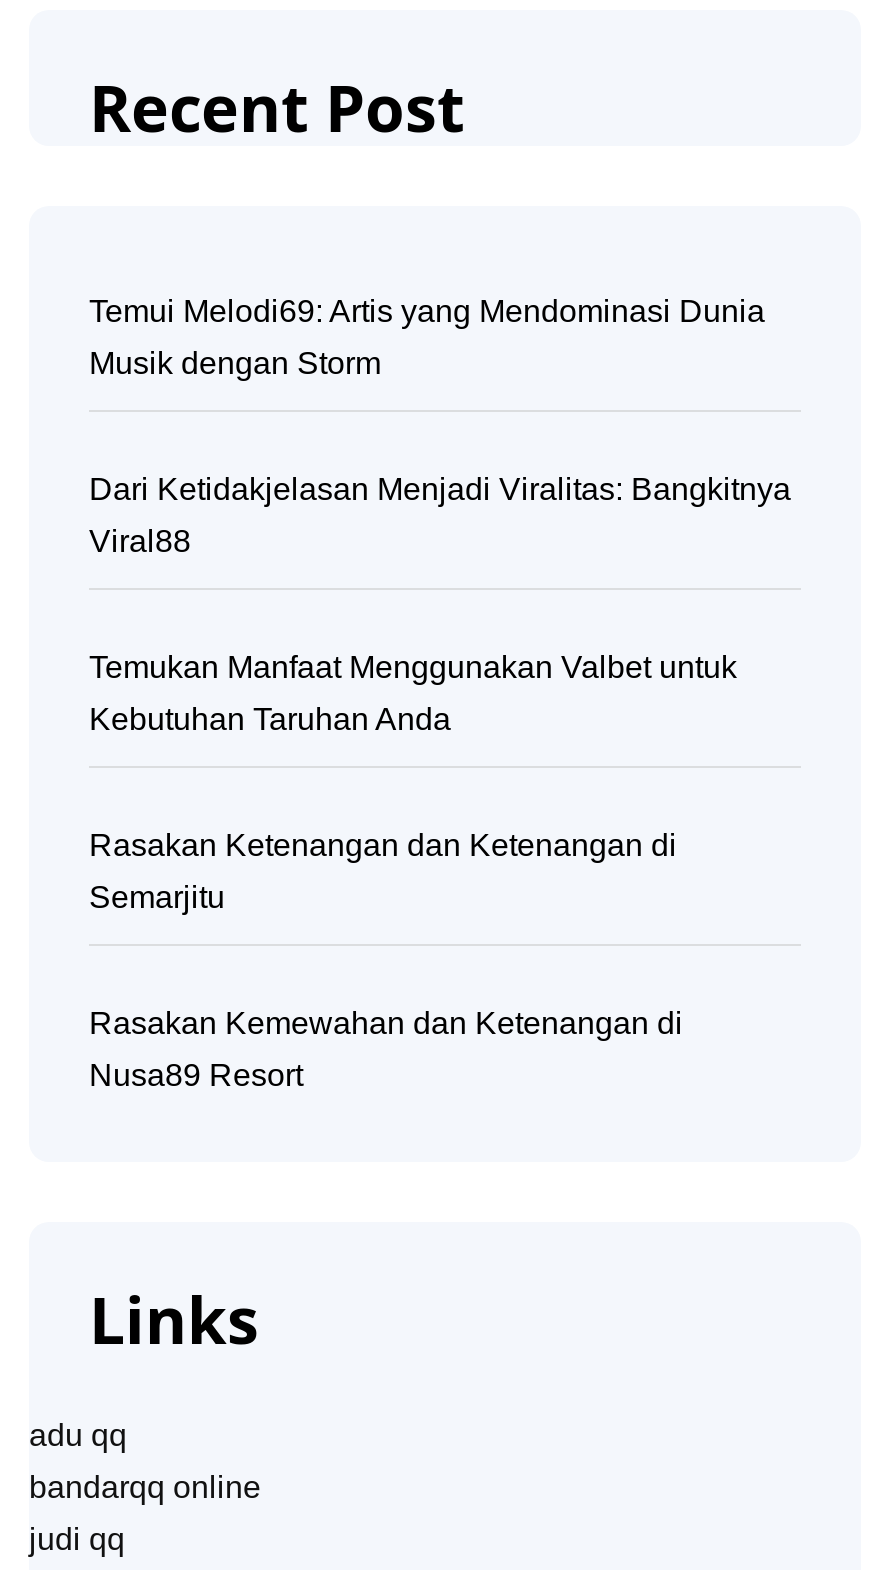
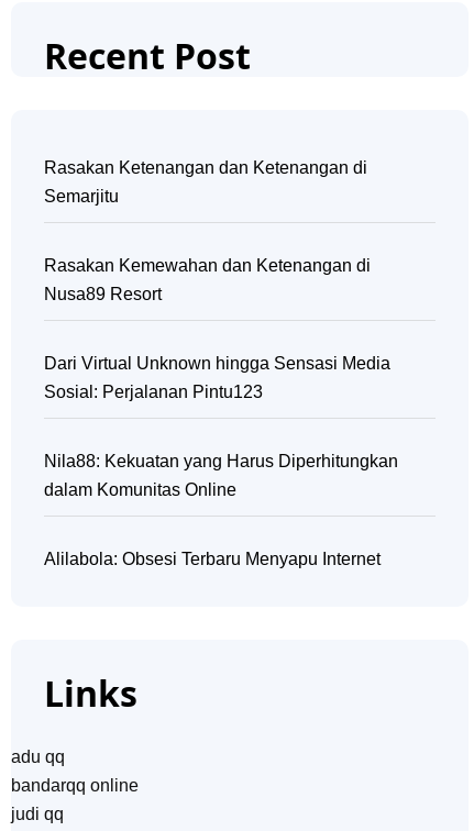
- Temui Melodi69: Artis yang Mendominasi Dunia
- Musik dengan Storm

- Dari Ketidakjelasan Menjadi Viralitas: Bangkitnya
- Viral88

- Temukan Manfaat Menggunakan Valbet untuk
- Kebutuhan Taruhan Anda

moved up: Rasakan Ketenangan dan Ketenangan di | Semarjitu | Rasakan Kemewahan dan Ketenangan di | Nusa89 Resort

+ Dari Virtual Unknown hingga Sensasi Media
+ Sosial: Perjalanan Pintu123

+ Nila88: Kekuatan yang Harus Diperhitungkan
+ dalam Komunitas Online

+ Alilabola: Obsesi Terbaru Menyapu Internet
